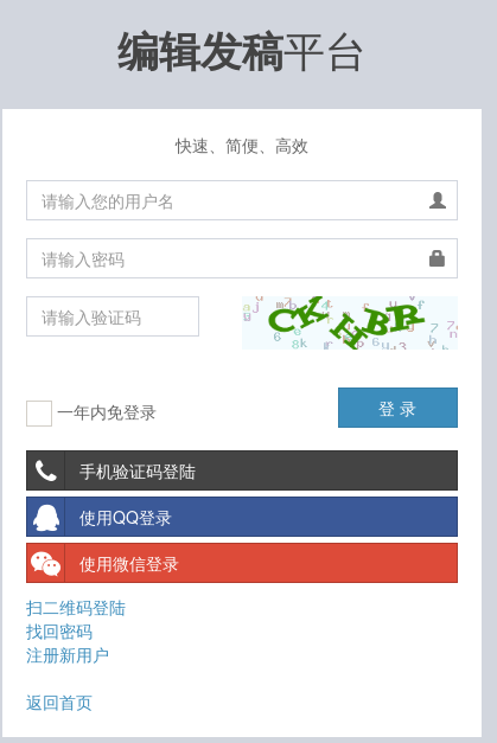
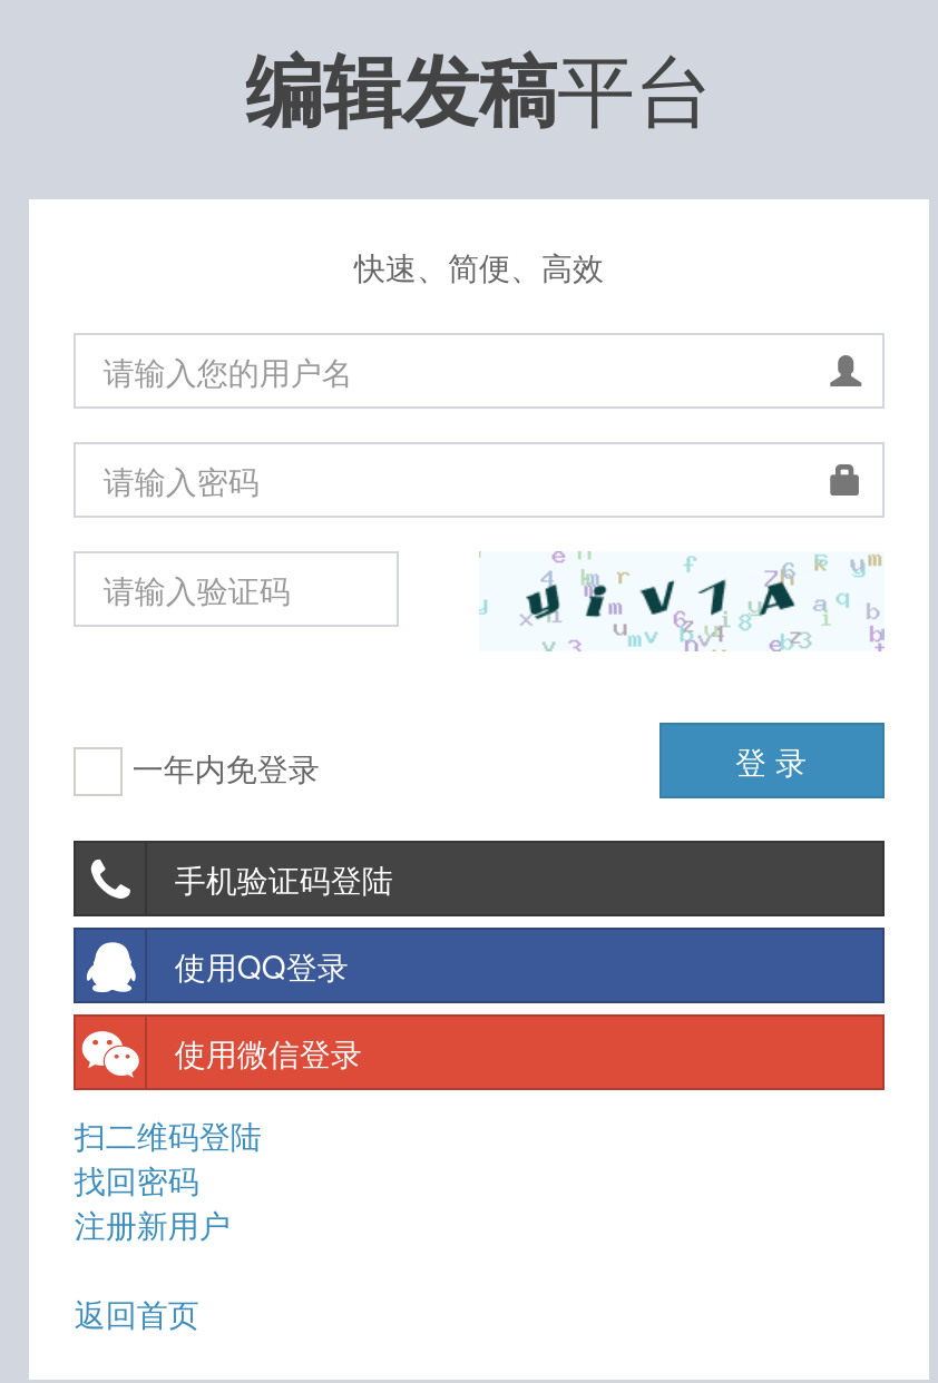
- [image]
+ [image]
